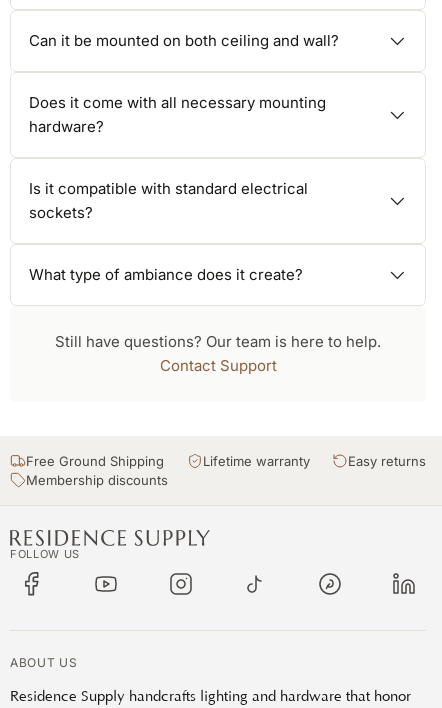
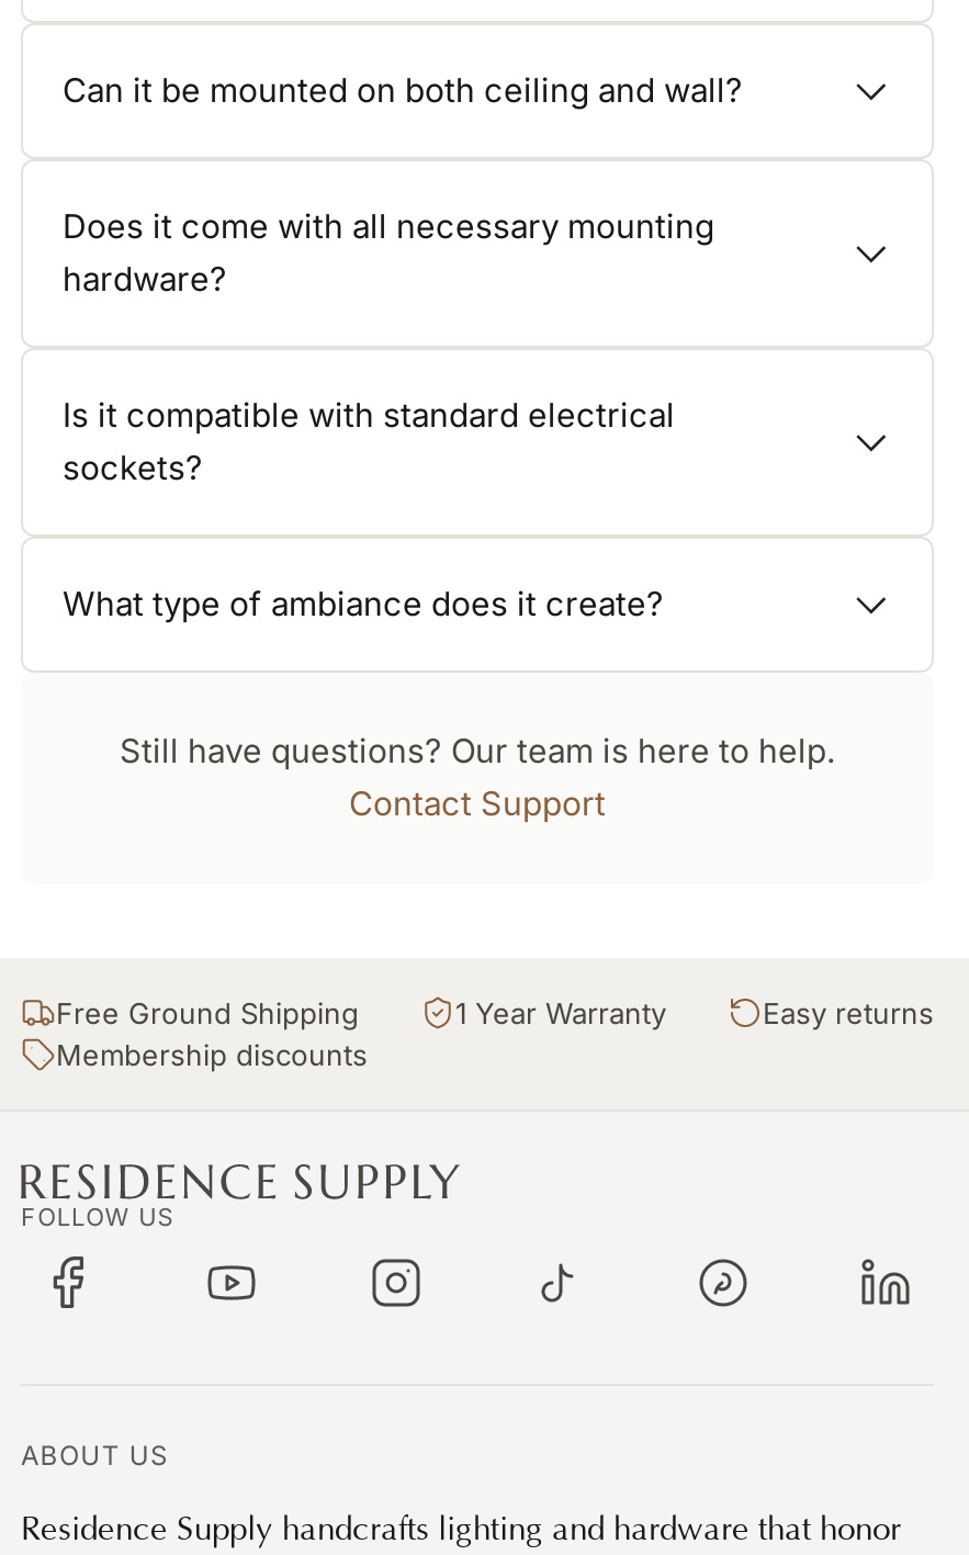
- Lifetime warranty
+ 1 Year Warranty
